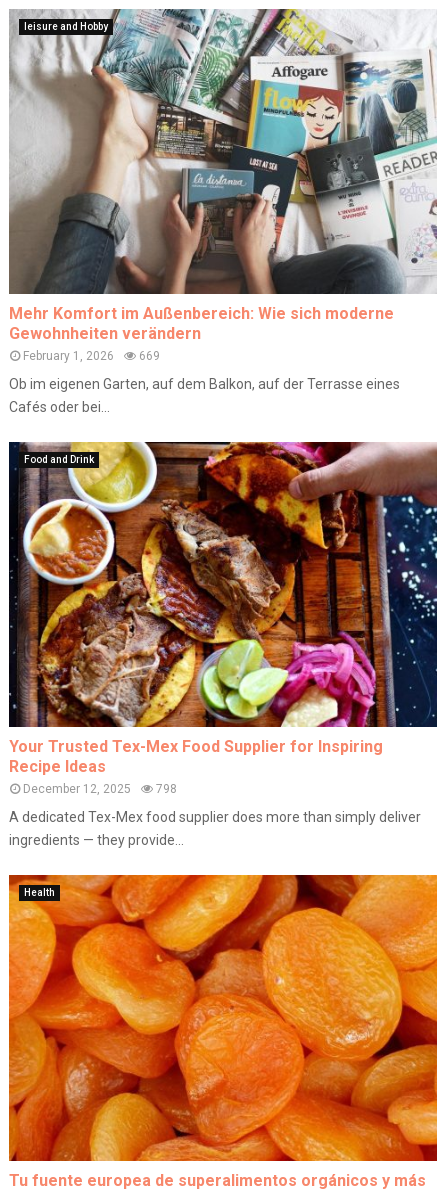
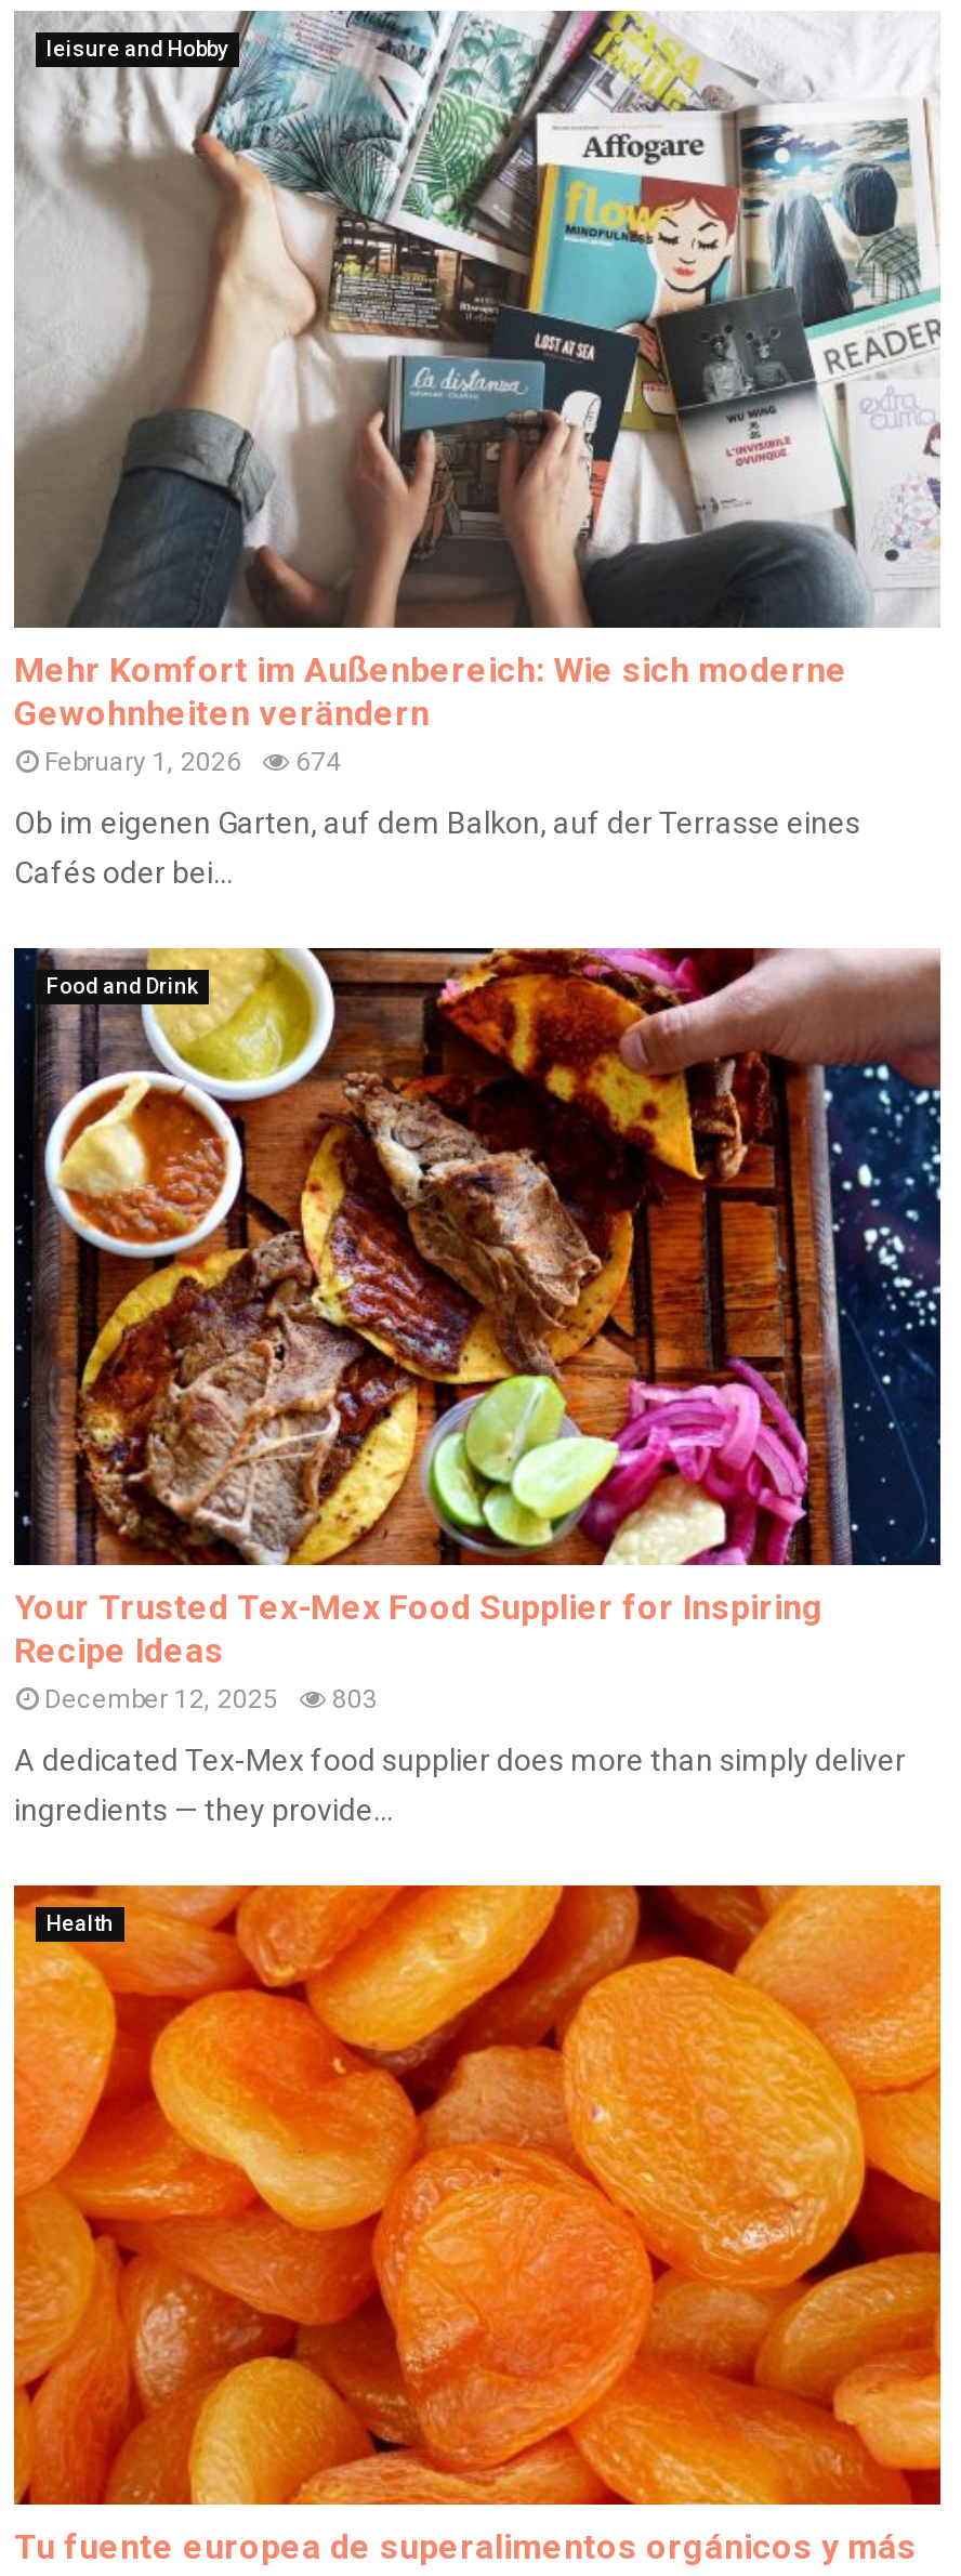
- February 1, 2026 669
+ February 1, 2026 674

- December 12, 2025 798
+ December 12, 2025 803
